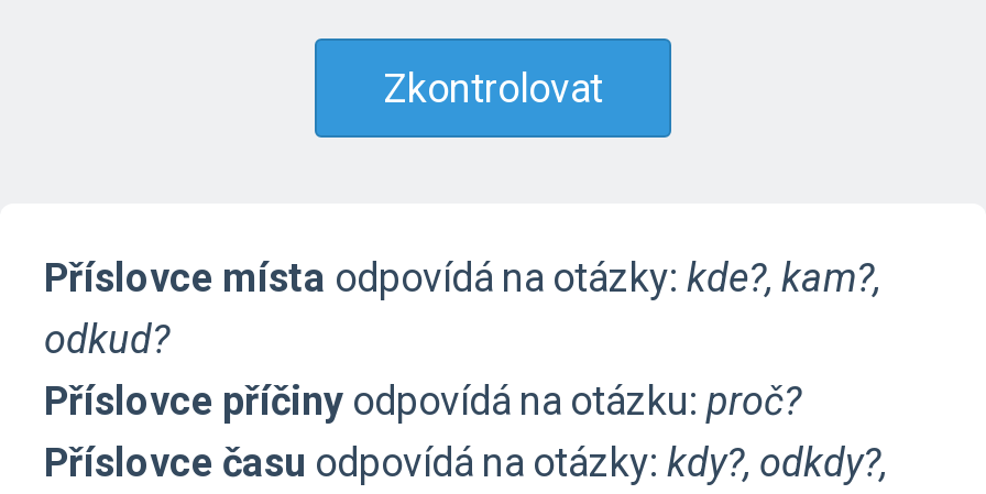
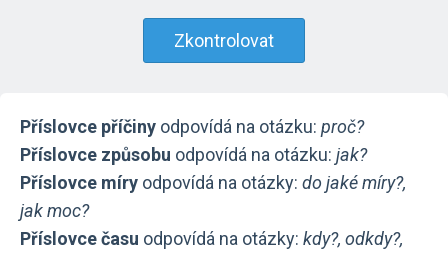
- Příslovce místa odpovídá na otázky: kde?, kam?,
- odkud?

moved up: Příslovce příčiny odpovídá na otázku: proč?

+ Příslovce způsobu odpovídá na otázku: jak?
+ Příslovce míry odpovídá na otázky: do jaké míry?,
+ jak moc?
